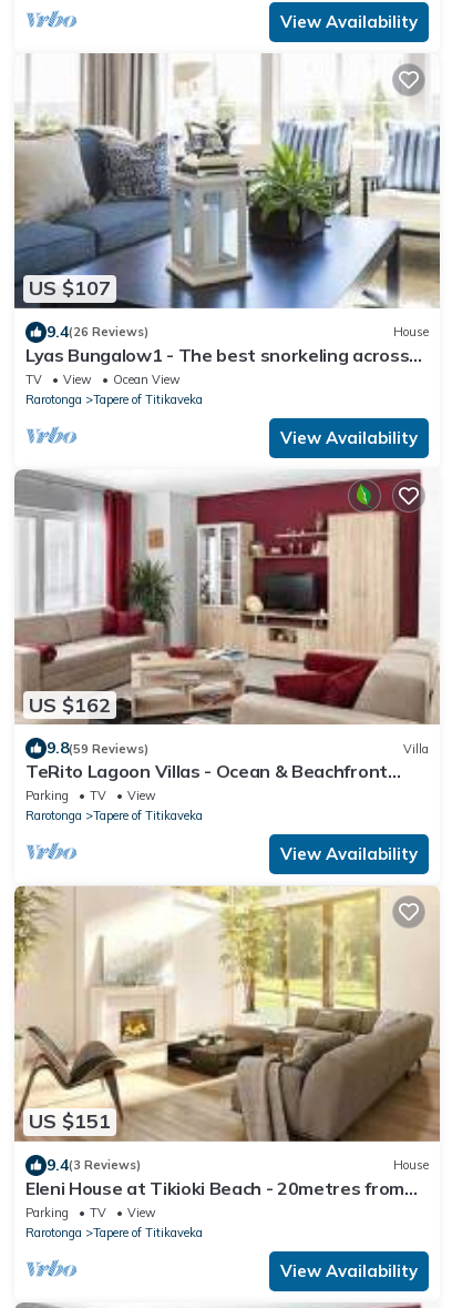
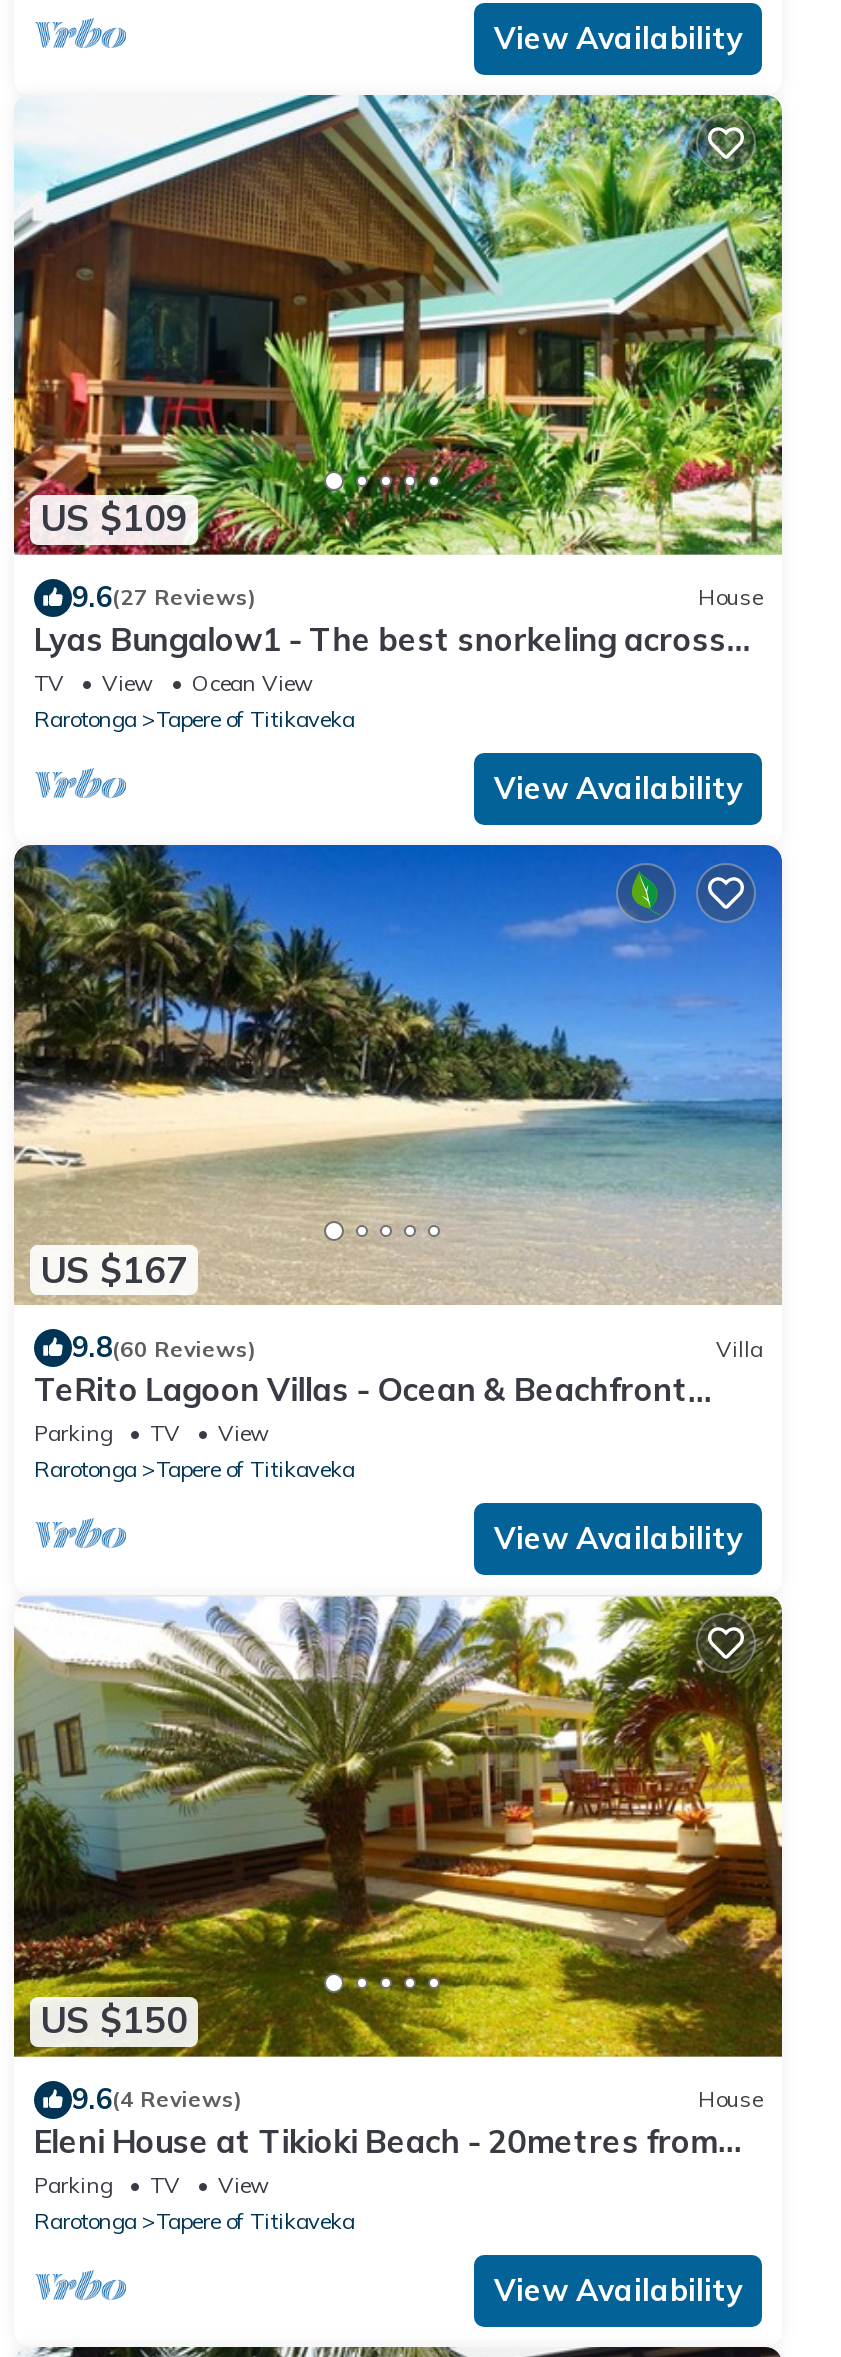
- [image]
- US $107
+ [image]
+ US $109

- 9.4(26 Reviews)
+ 9.6(27 Reviews)

- [image]
- US $162
+ [image]
+ US $167

- 9.8(59 Reviews)
+ 9.8(60 Reviews)

- [image]
- US $151
+ [image]
+ US $150

- 9.4(3 Reviews)
+ 9.6(4 Reviews)
